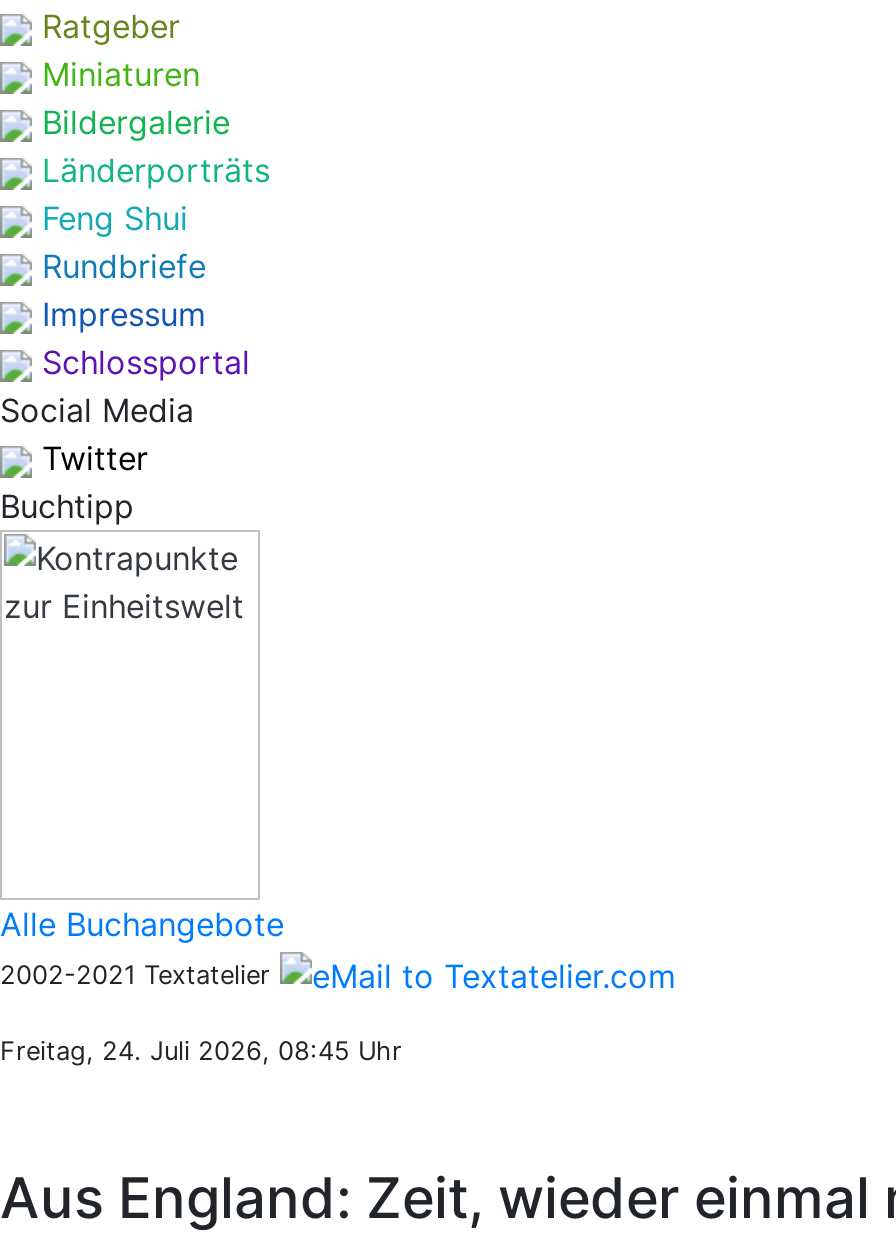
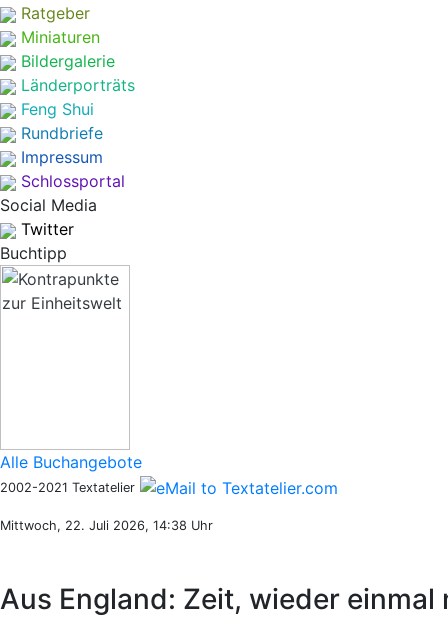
- Freitag, 24. Juli 2026, 08:45 Uhr
+ Mittwoch, 22. Juli 2026, 14:38 Uhr
